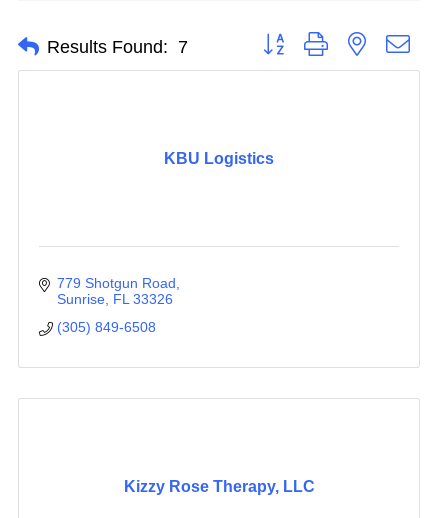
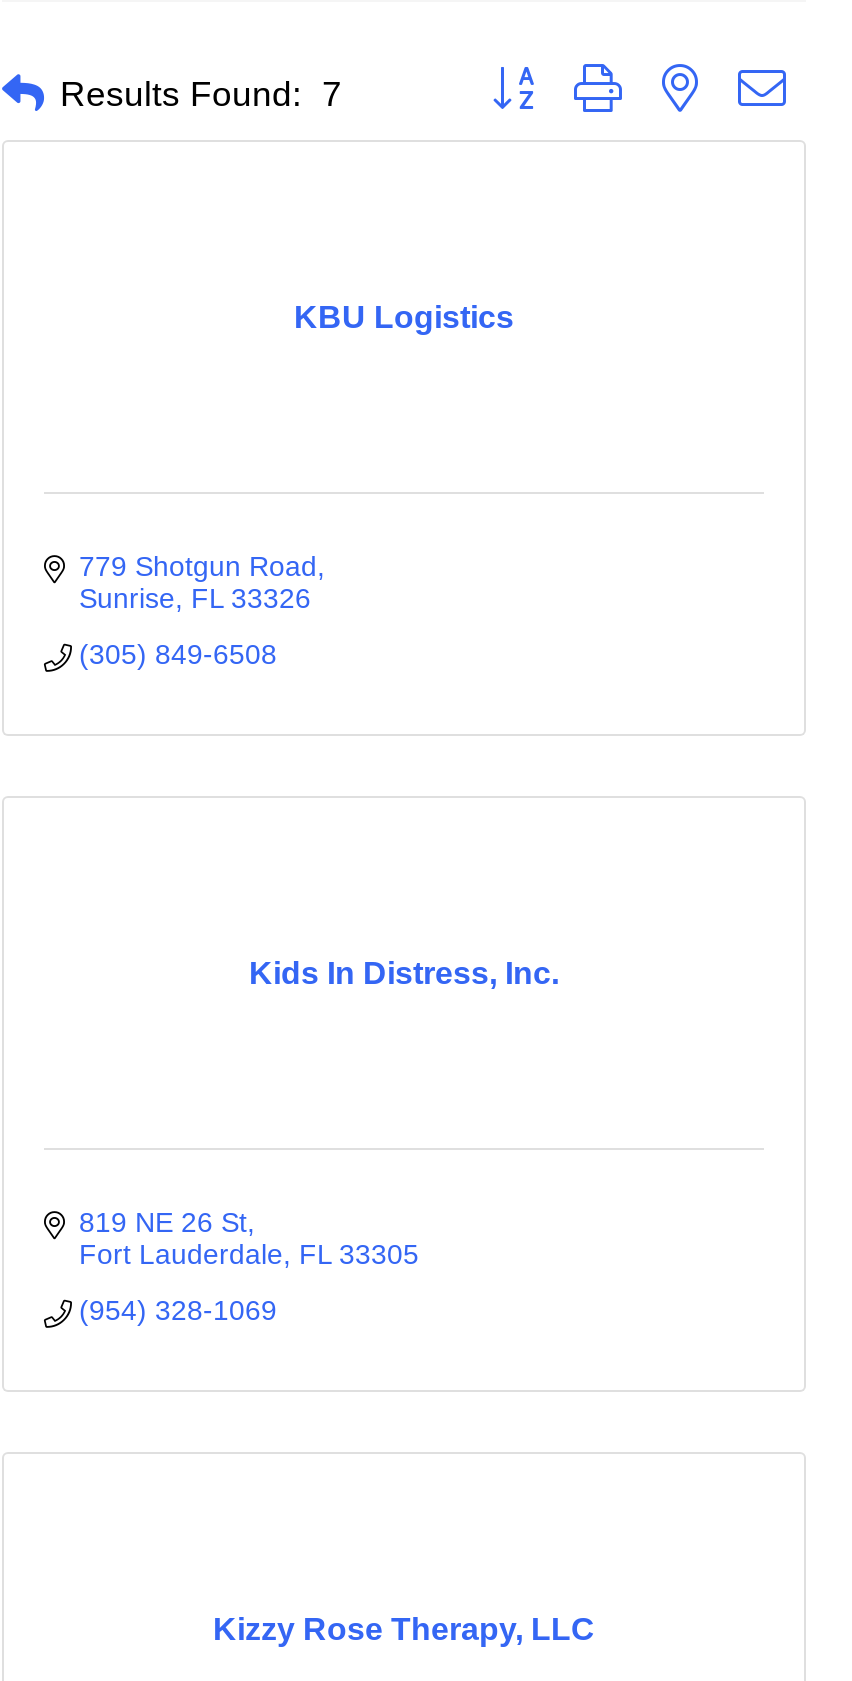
+ 819 NE 26 St
+ Fort Lauderdale FL 33305
+ (954) 328-1069

+ Kids In Distress, Inc.
